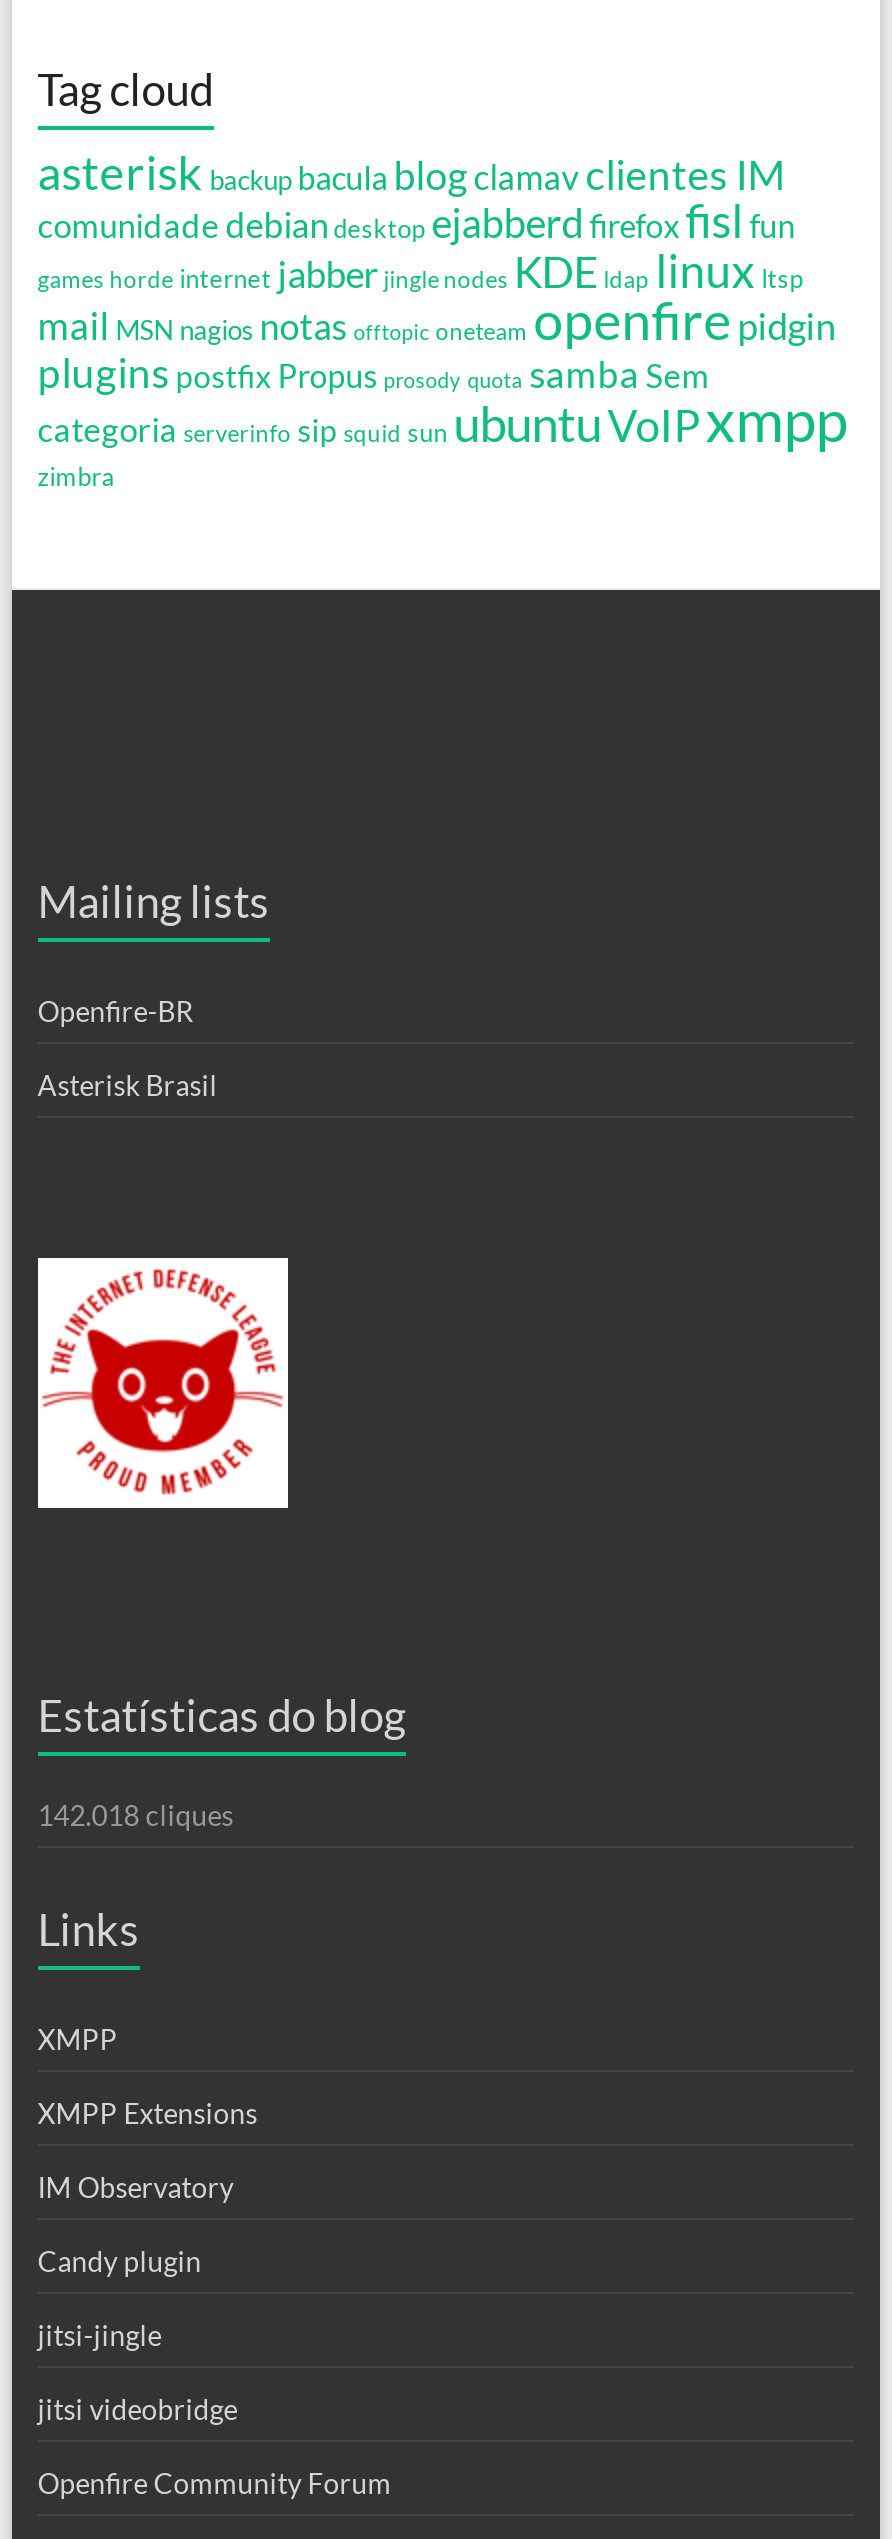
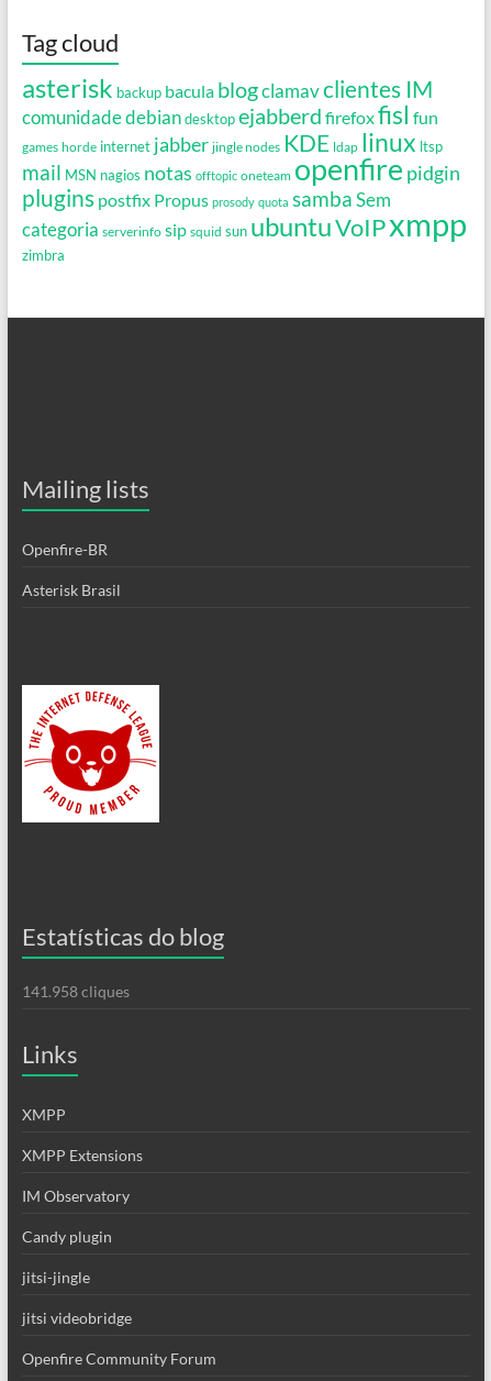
- 142.018 cliques
+ 141.958 cliques
